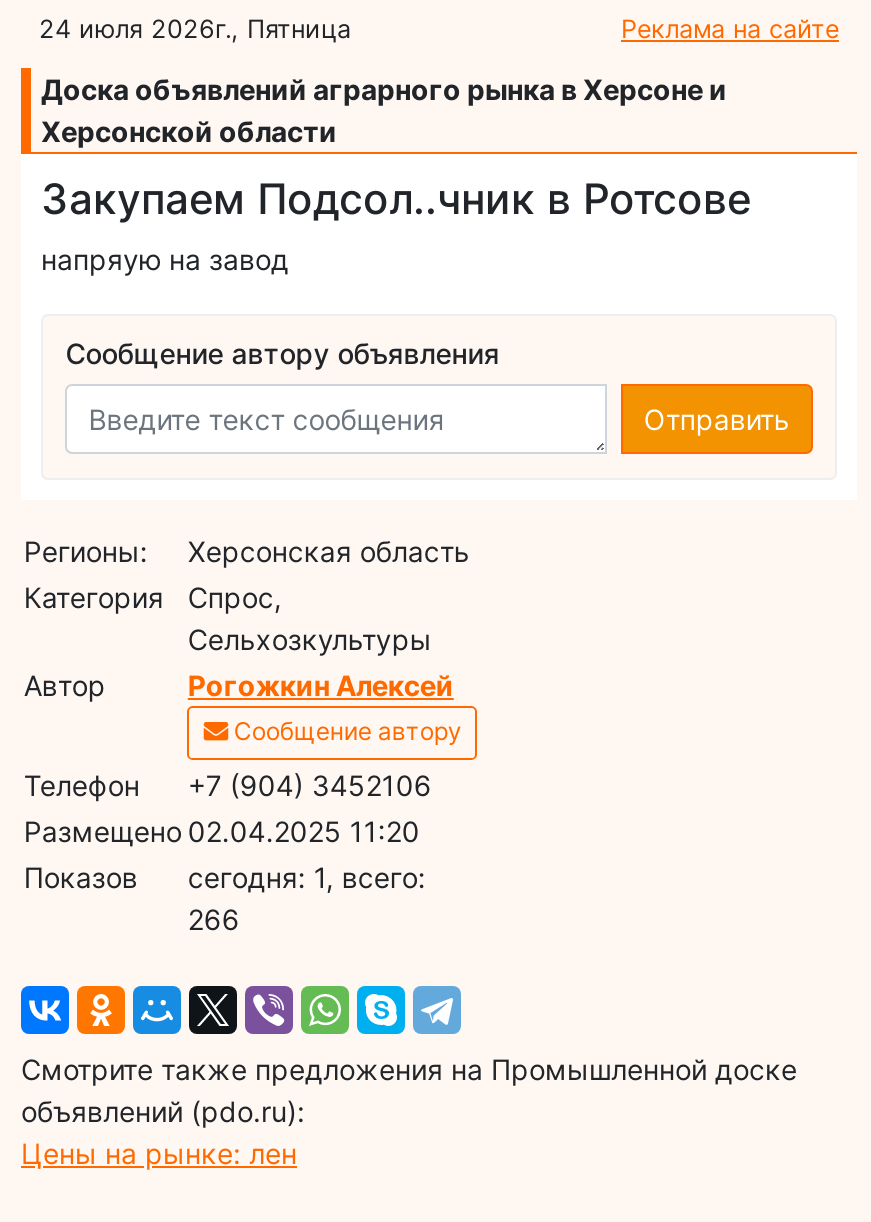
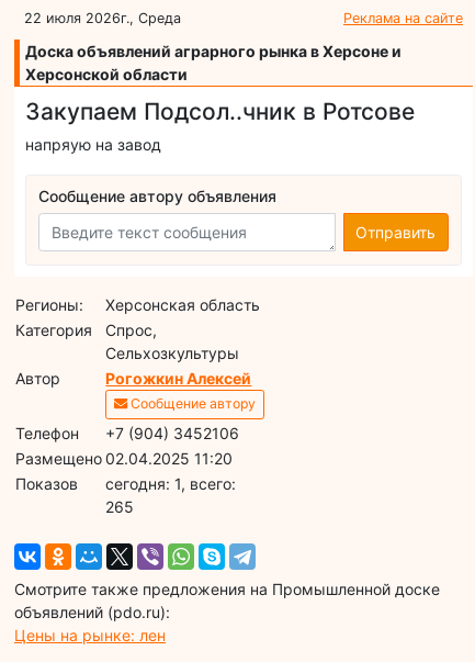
- 24 июля 2026г., Пятница
+ 22 июля 2026г., Среда

- 266
+ 265
